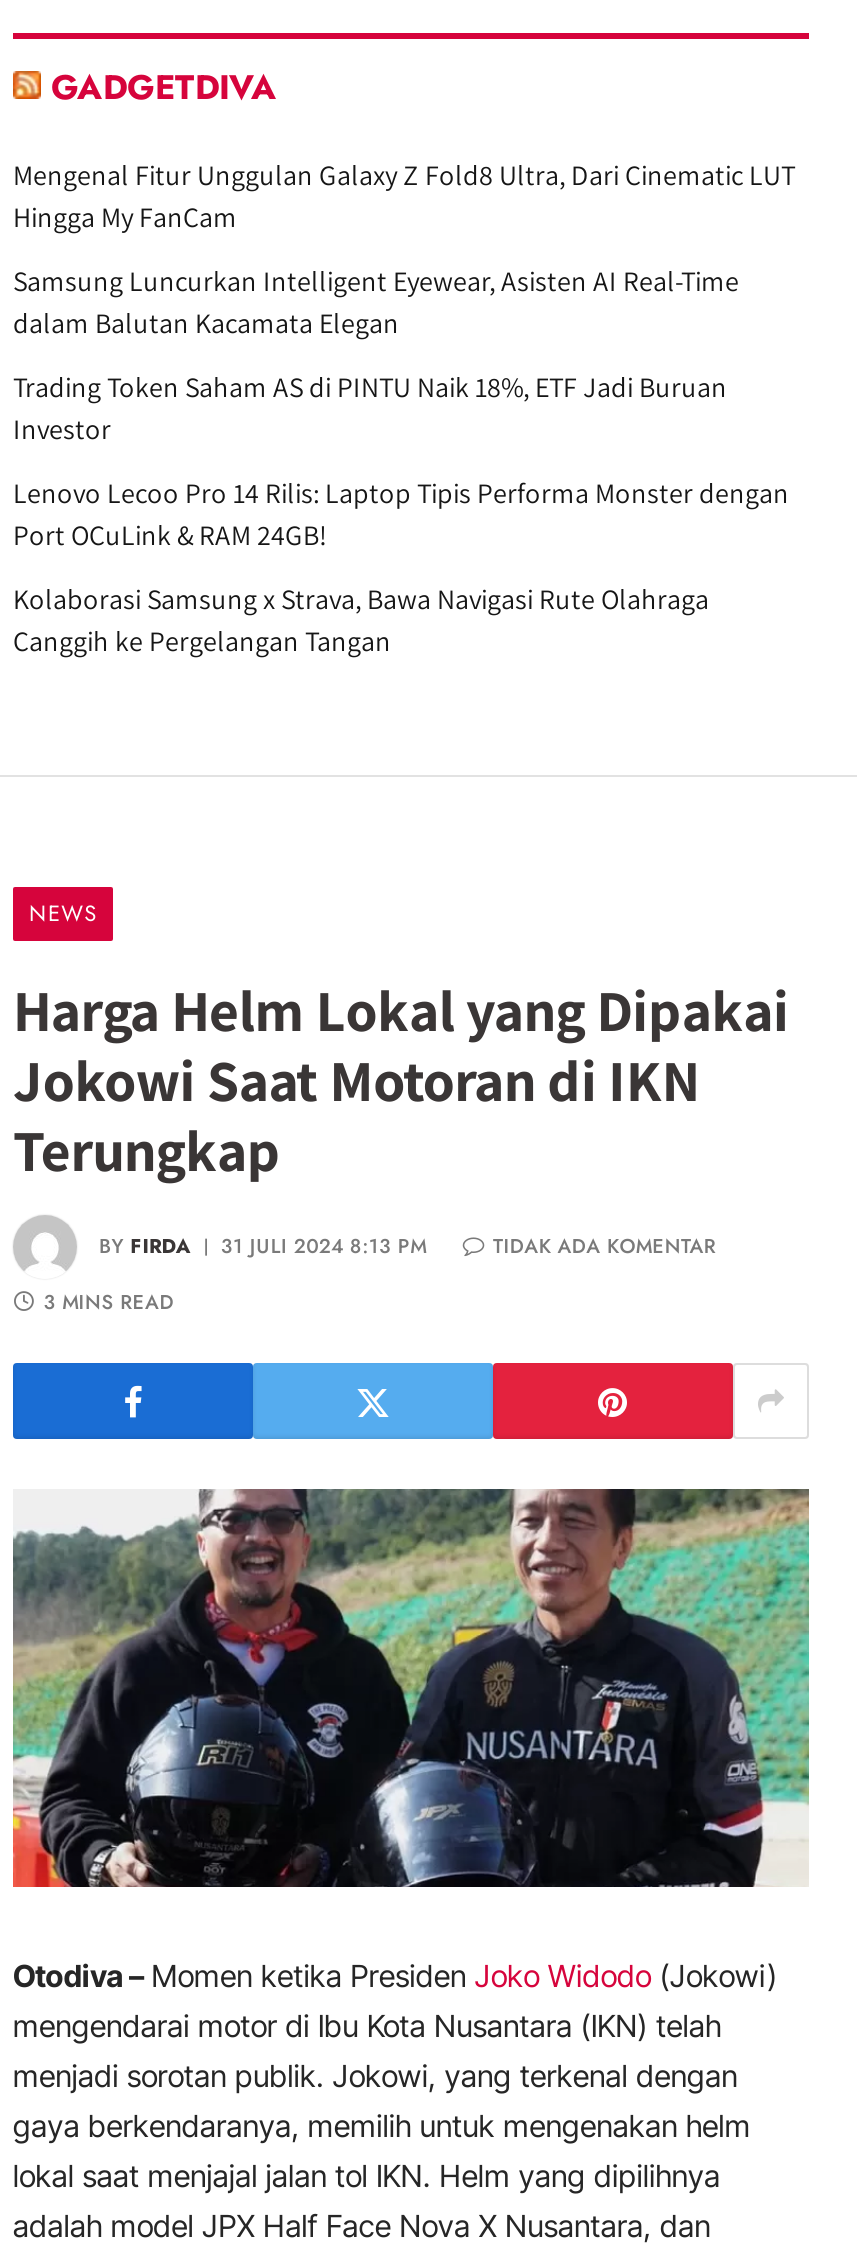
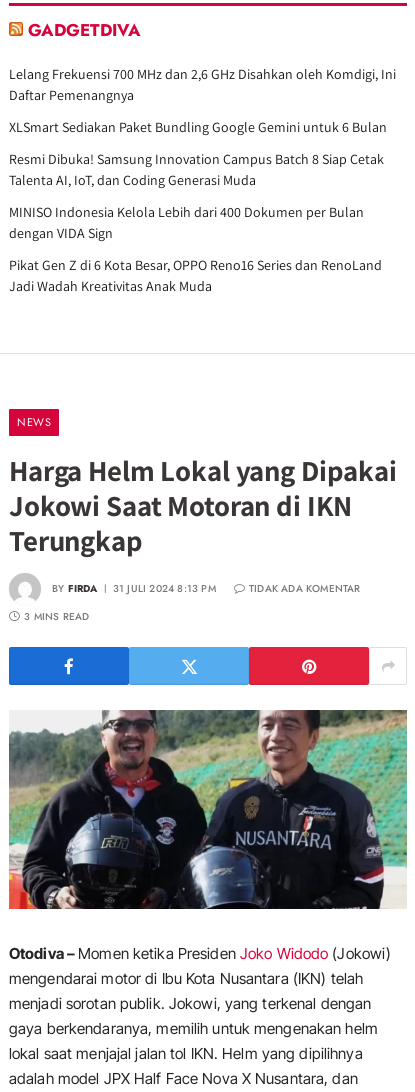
- Mengenal Fitur Unggulan Galaxy Z Fold8 Ultra, Dari Cinematic LUT
- Hingga My FanCam
+ Lelang Frekuensi 700 MHz dan 2,6 GHz Disahkan oleh Komdigi, Ini
+ Daftar Pemenangnya

- Samsung Luncurkan Intelligent Eyewear, Asisten AI Real-Time
- dalam Balutan Kacamata Elegan
+ XLSmart Sediakan Paket Bundling Google Gemini untuk 6 Bulan

- Trading Token Saham AS di PINTU Naik 18%, ETF Jadi Buruan
- Investor
+ Resmi Dibuka! Samsung Innovation Campus Batch 8 Siap Cetak
+ Talenta AI, IoT, dan Coding Generasi Muda

- Lenovo Lecoo Pro 14 Rilis: Laptop Tipis Performa Monster dengan
- Port OCuLink & RAM 24GB!
+ MINISO Indonesia Kelola Lebih dari 400 Dokumen per Bulan
+ dengan VIDA Sign

- Kolaborasi Samsung x Strava, Bawa Navigasi Rute Olahraga
- Canggih ke Pergelangan Tangan
+ Pikat Gen Z di 6 Kota Besar, OPPO Reno16 Series dan RenoLand
+ Jadi Wadah Kreativitas Anak Muda
